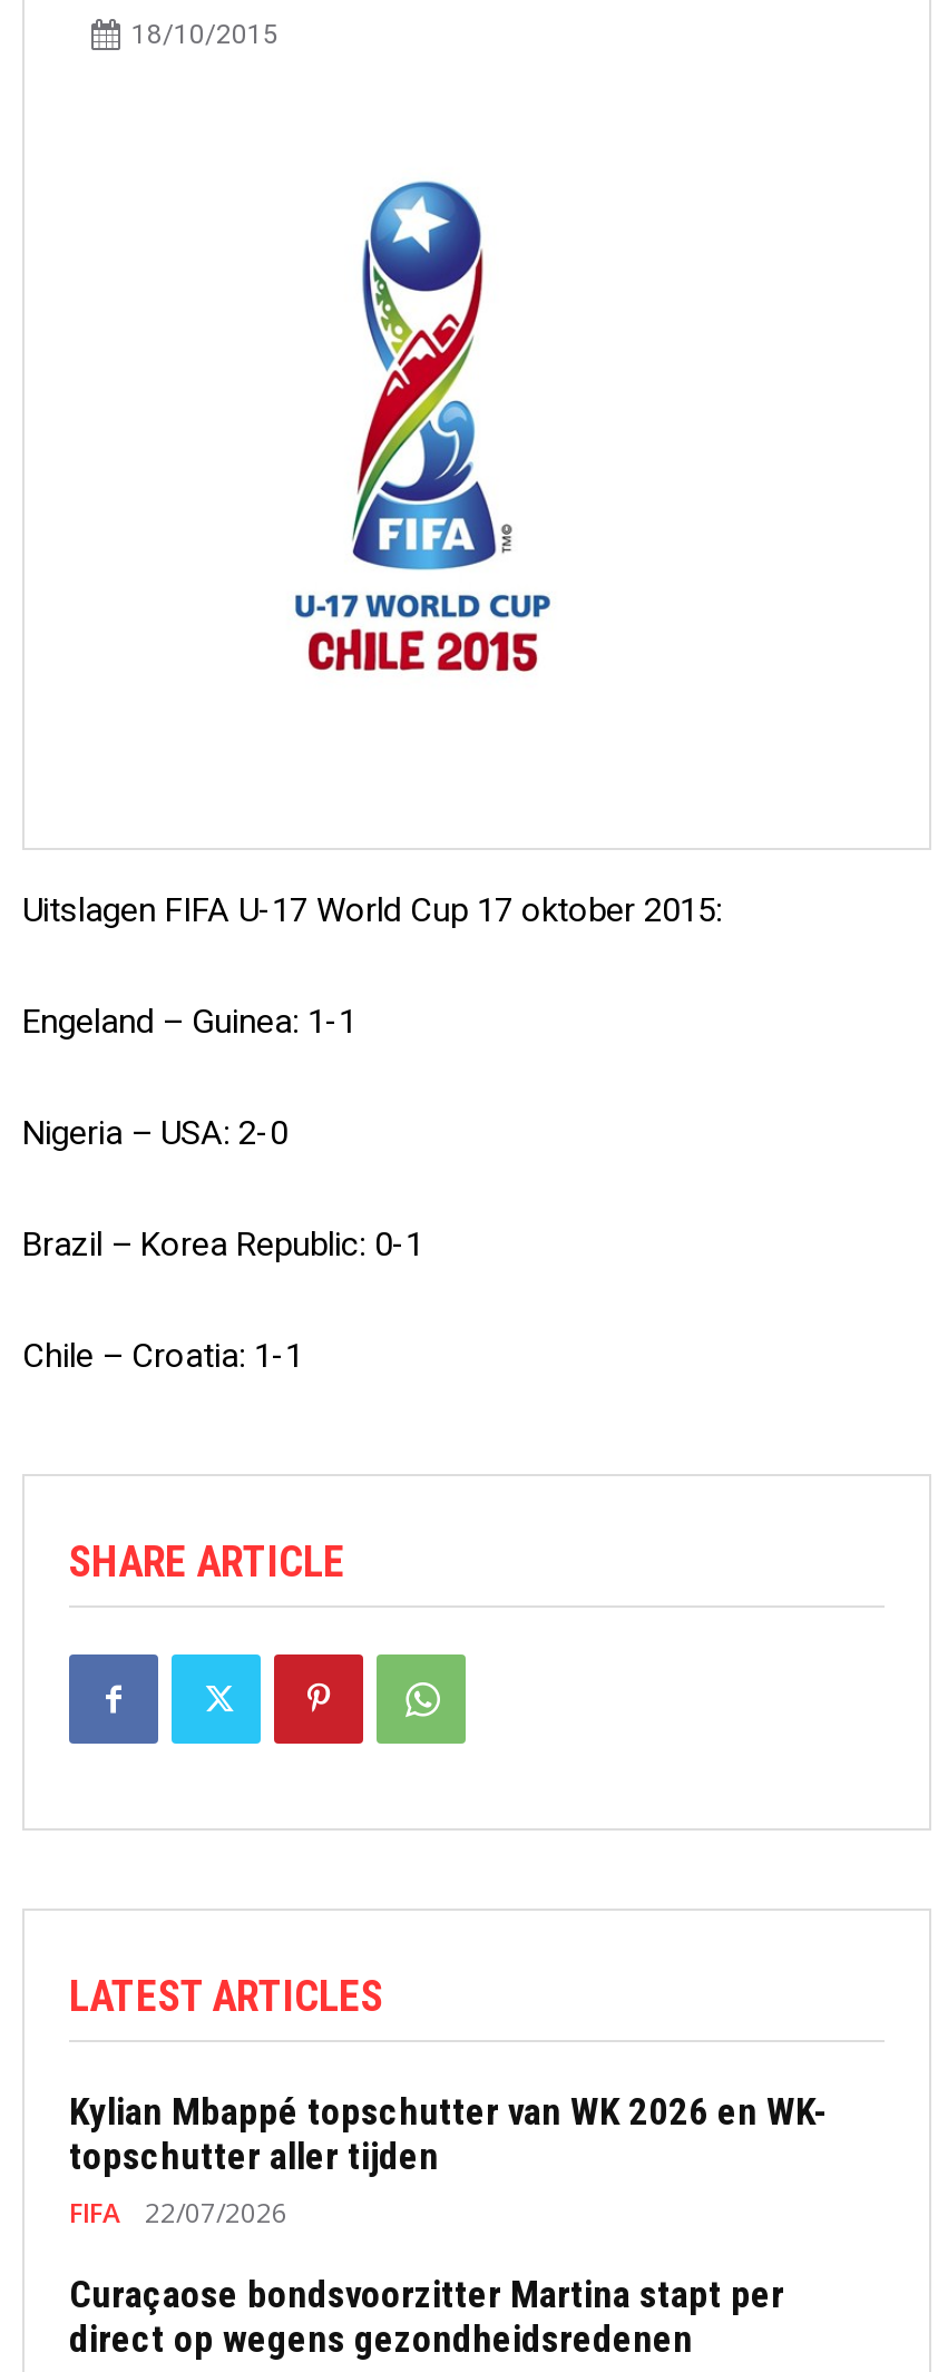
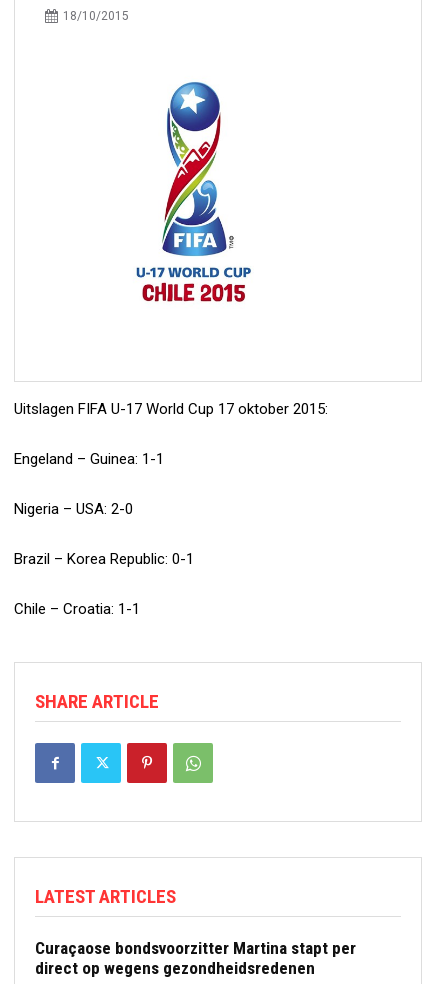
- Kylian Mbappé topschutter van WK 2026 en WK-
- topschutter aller tijden
- FIFA
- 22/07/2026
